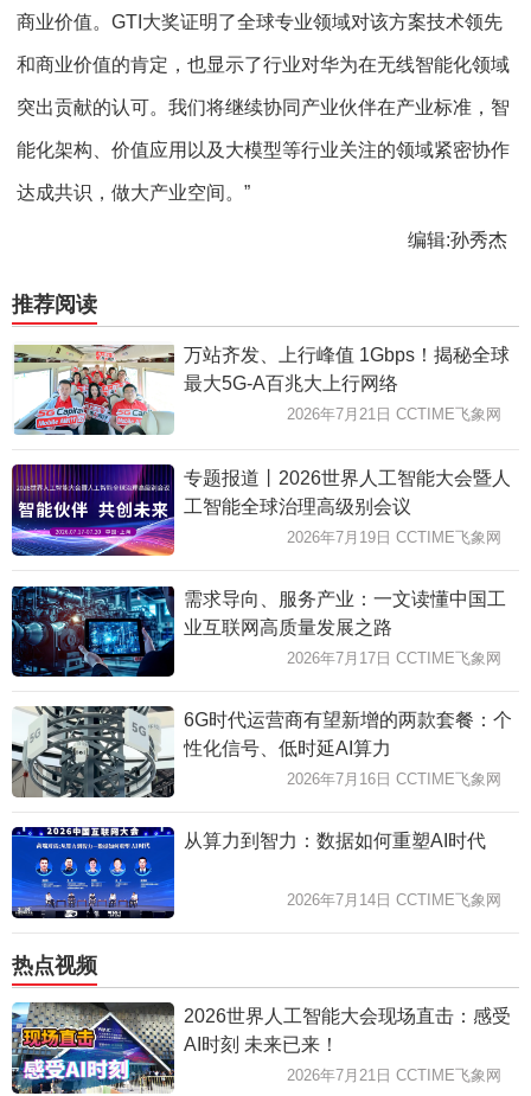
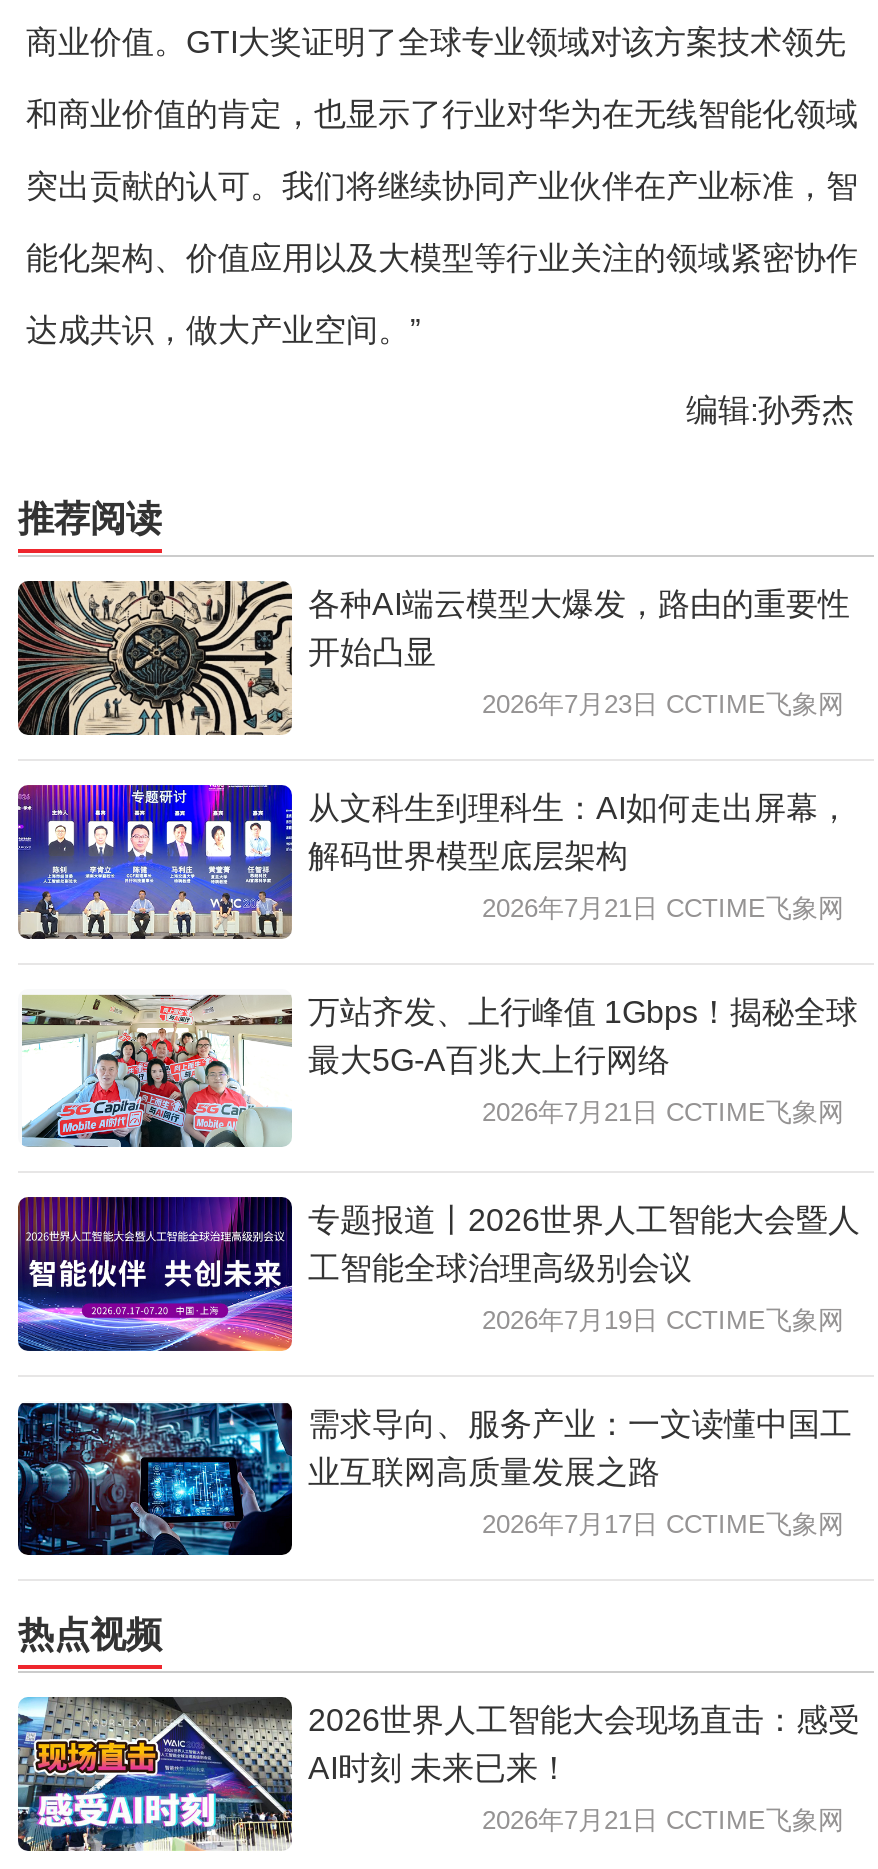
+ [image]
+ 各种AI端云模型大爆发，路由的重要性
+ 开始凸显
+ 2026年7月23日 CCTIME飞象网
+ 从文科生到理科生：AI如何走出屏幕，
+ 解码世界模型底层架构
+ 2026年7月21日 CCTIME飞象网

+ [image]

moved down: [image] | 万站齐发、上行峰值 1Gbps！揭秘全球 | 最大5G-A百兆大上行网络 | ... | 业互联网高质量发展之路 | 2026年7月17日 CCTIME飞象网

- [image]
- 6G时代运营商有望新增的两款套餐：个
- 性化信号、低时延AI算力
- 2026年7月16日 CCTIME飞象网
- 从算力到智力：数据如何重塑AI时代
- 2026年7月14日 CCTIME飞象网

- [image]
